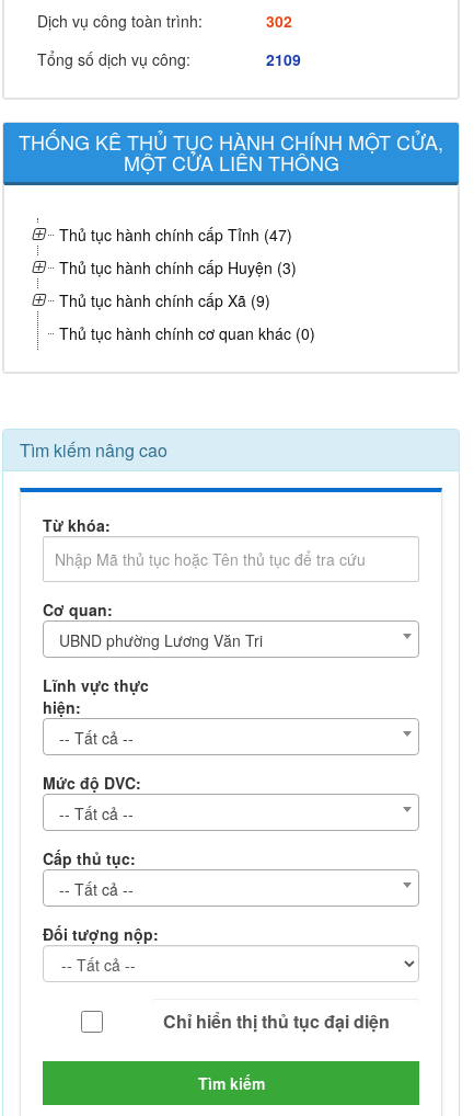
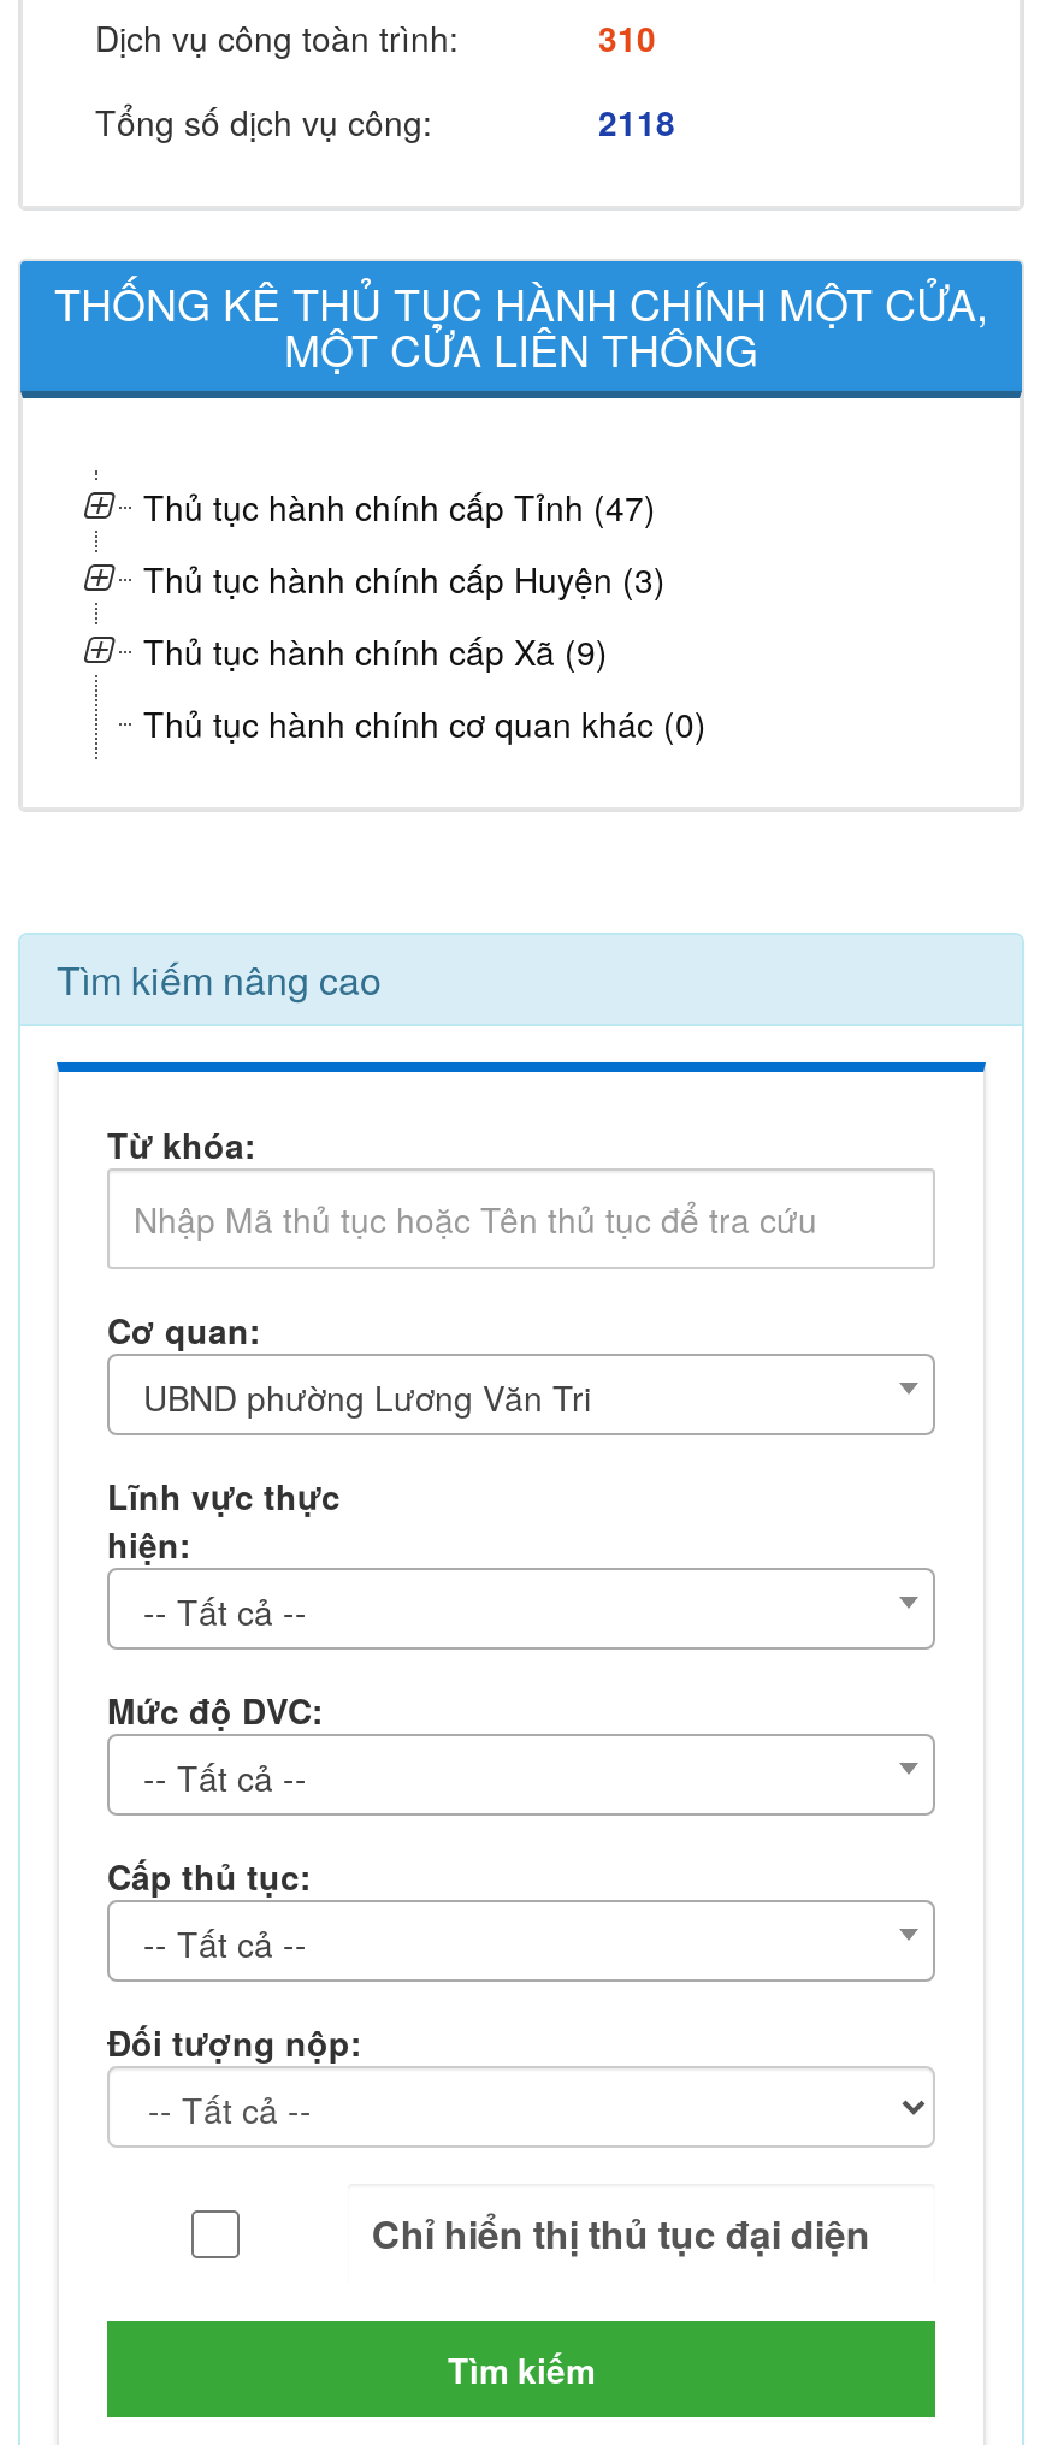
- 302
+ 310

- 2109
+ 2118
